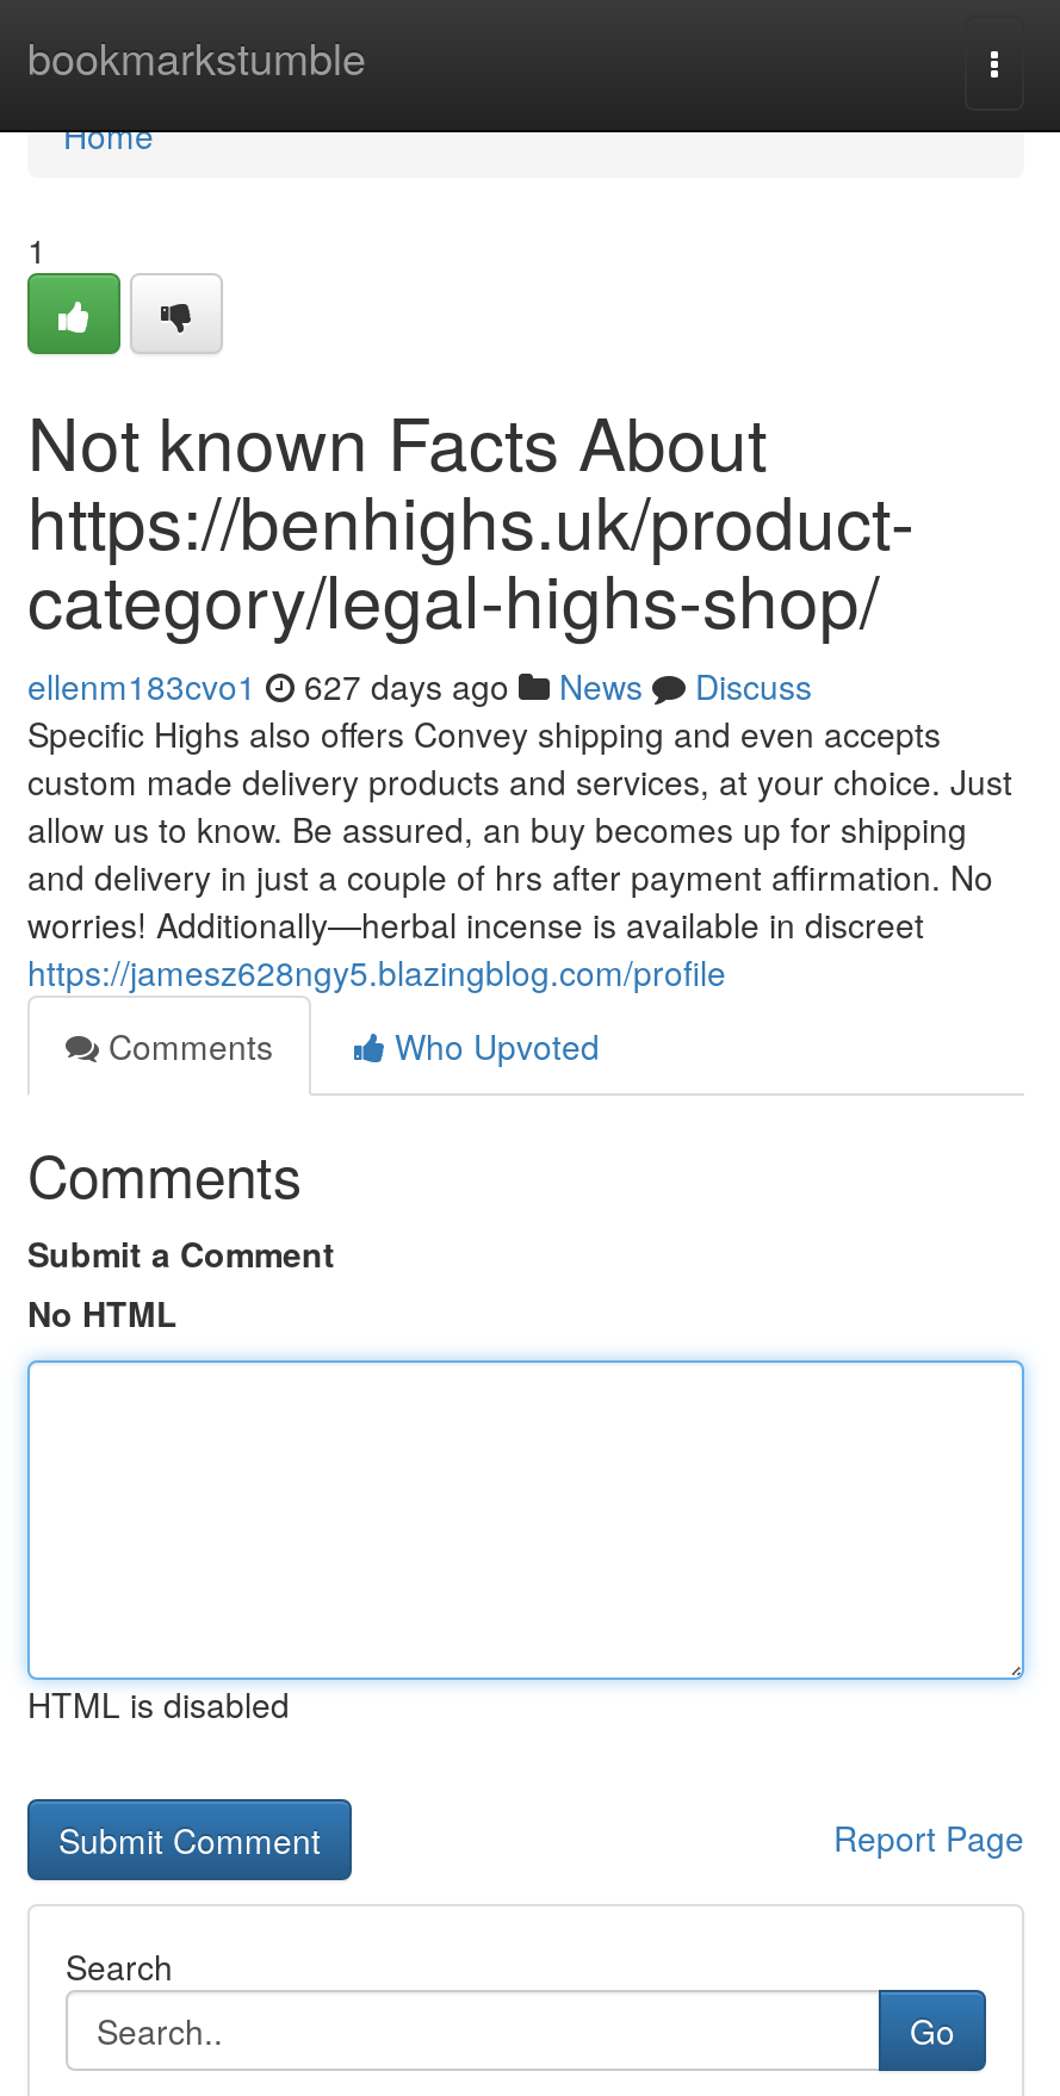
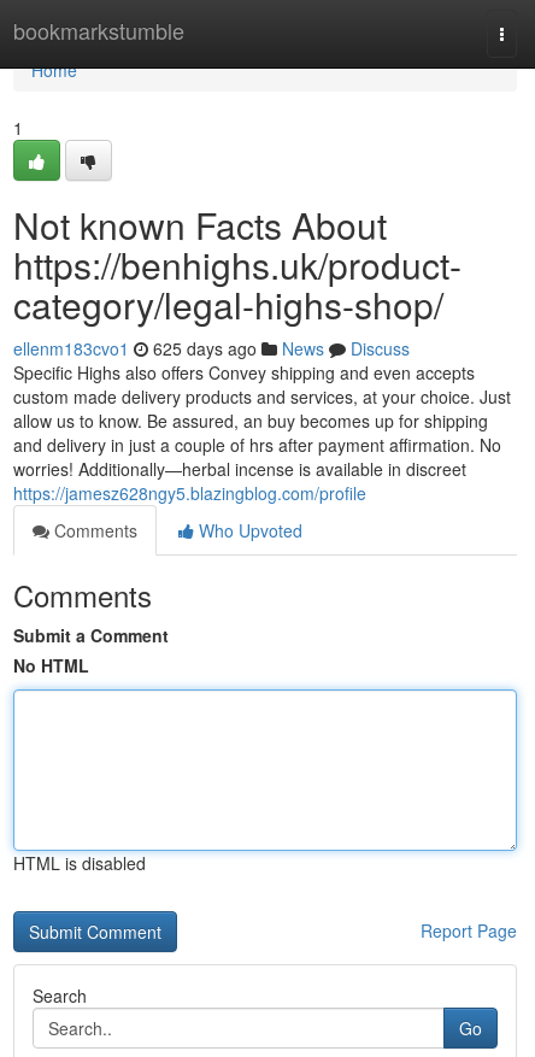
- ellenm183cvo1 627 days ago News Discuss
+ ellenm183cvo1 625 days ago News Discuss
